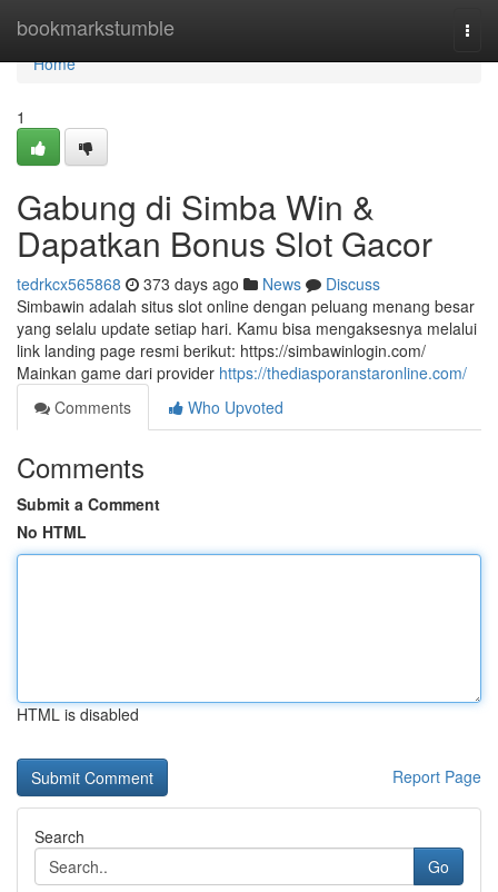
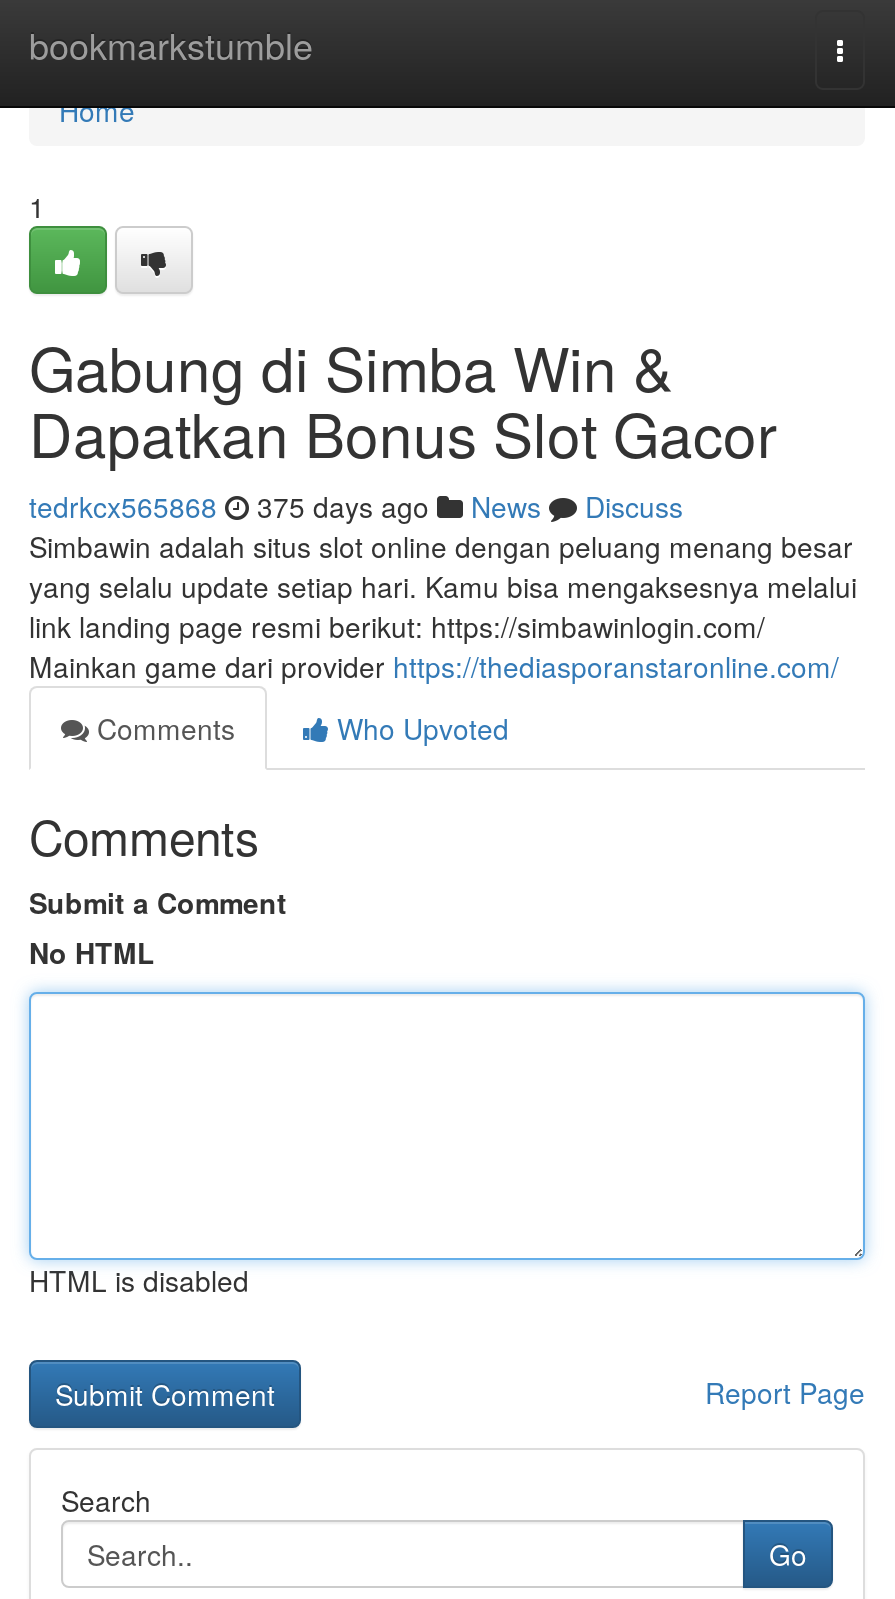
- tedrkcx565868 373 days ago News Discuss
+ tedrkcx565868 375 days ago News Discuss
